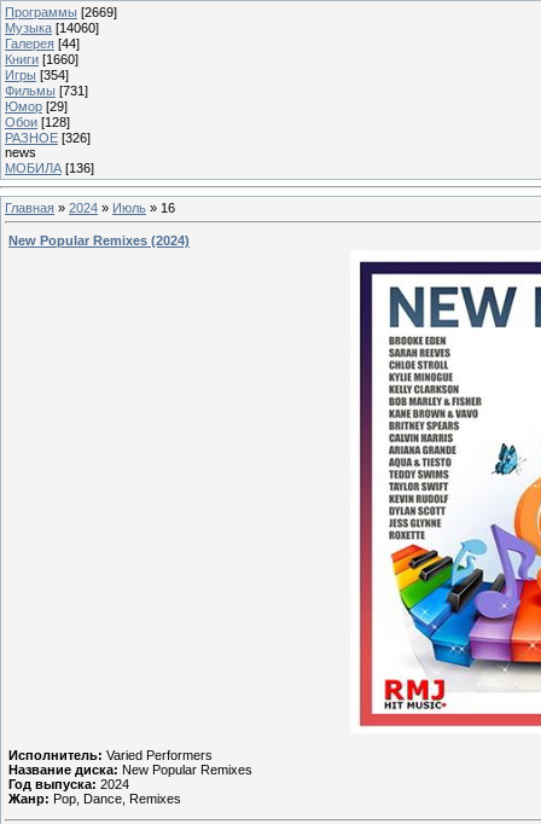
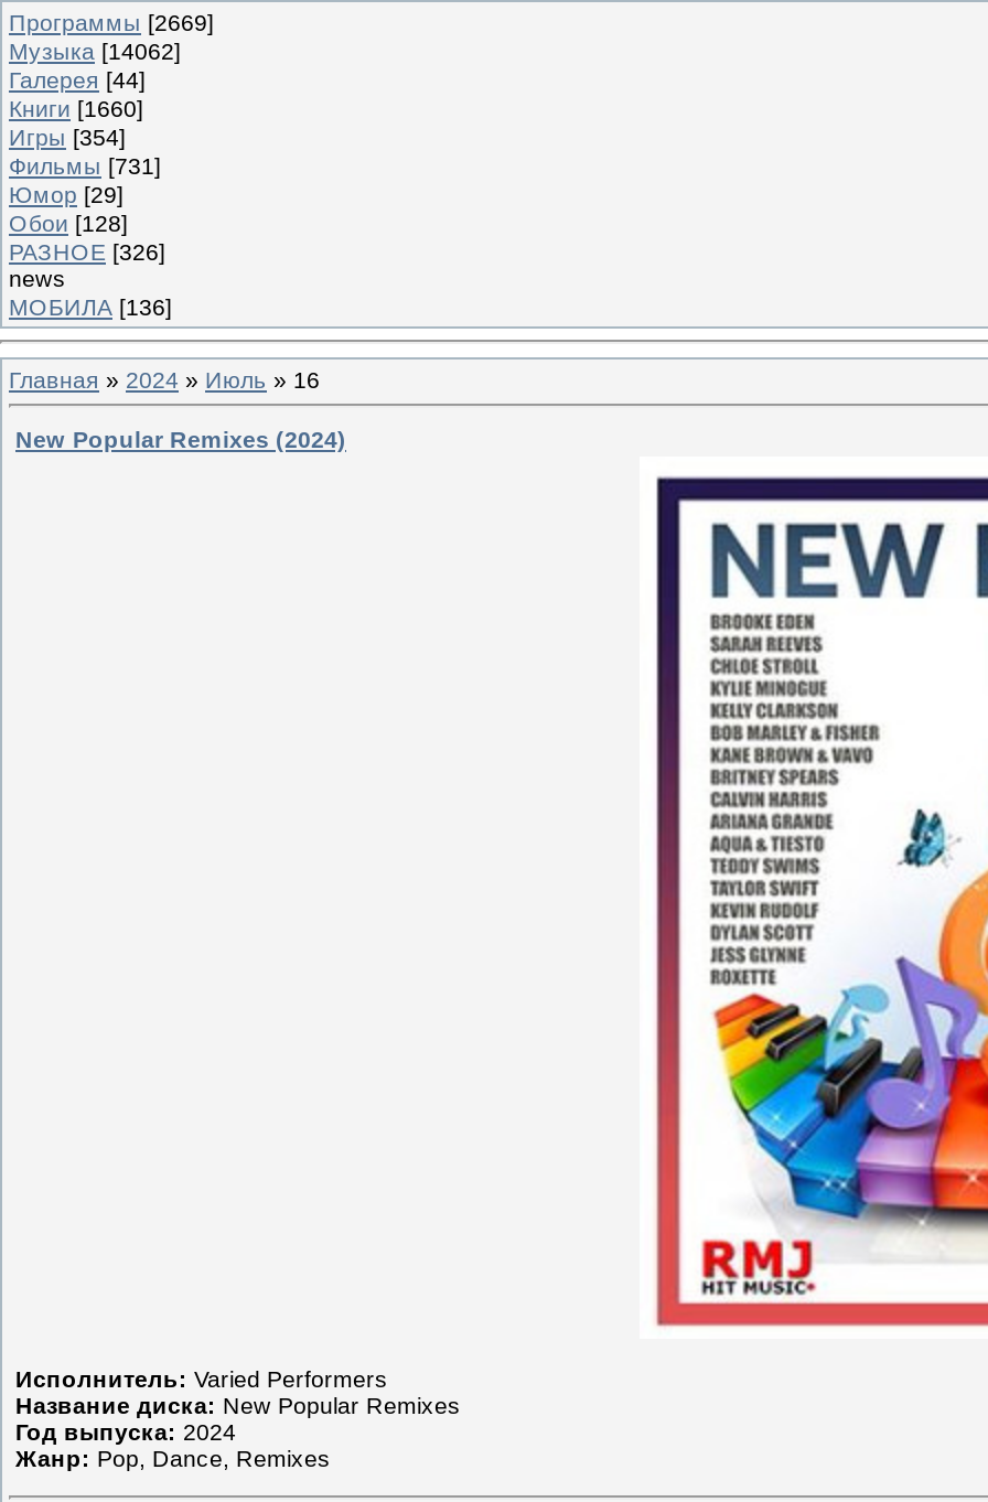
- Музыка [14060]
+ Музыка [14062]
